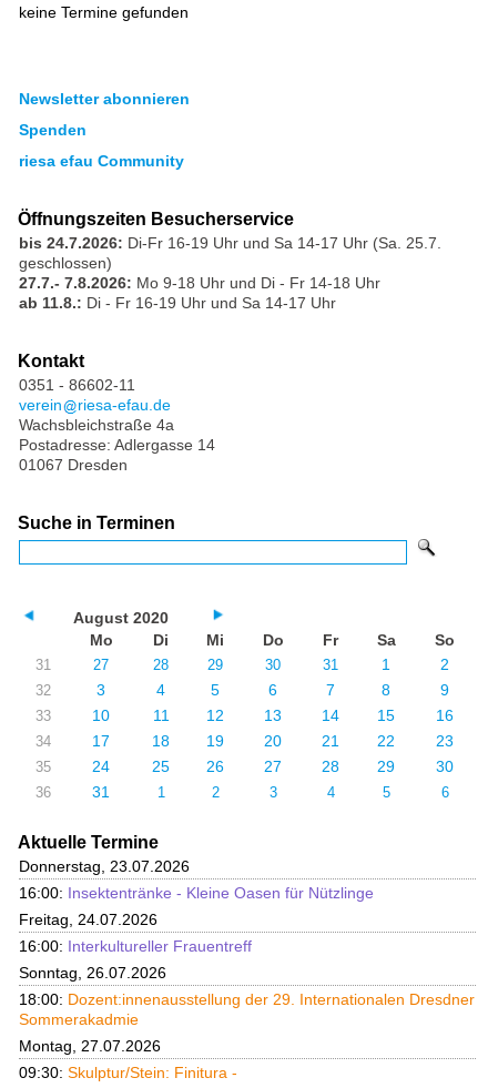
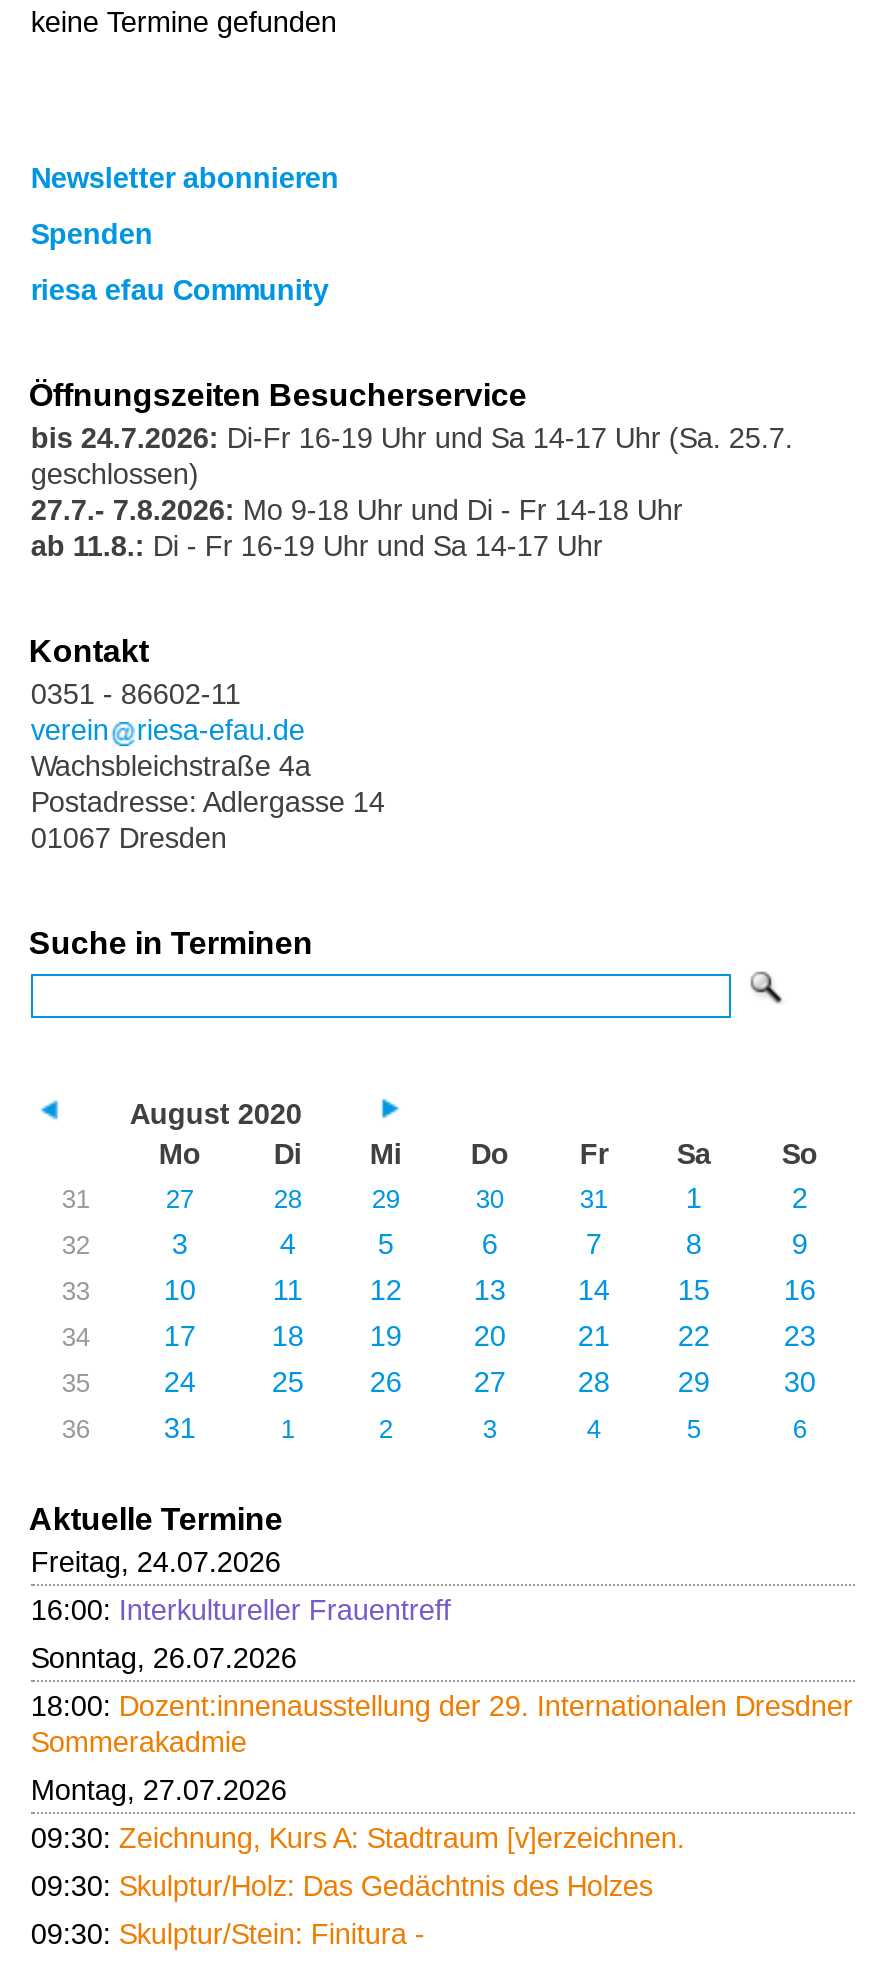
- Donnerstag, 23.07.2026
- 16:00: Insektentränke - Kleine Oasen für Nützlinge

moved up: Freitag, 24.07.2026 | 16:00: Interkultureller Frauentreff | Sonntag, 26.07.2026 | 18:00: Dozent:innenausstellung der 29. Internationalen Dresdner | Sommerakadmie | Montag, 27.07.2026

+ 09:30: Zeichnung, Kurs A: Stadtraum [v]erzeichnen.
+ 09:30: Skulptur/Holz: Das Gedächtnis des Holzes
